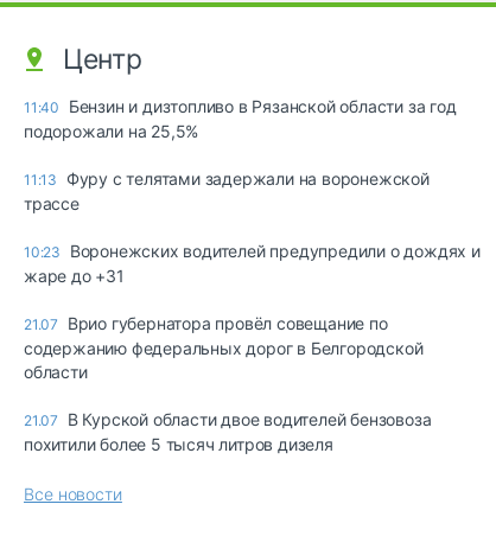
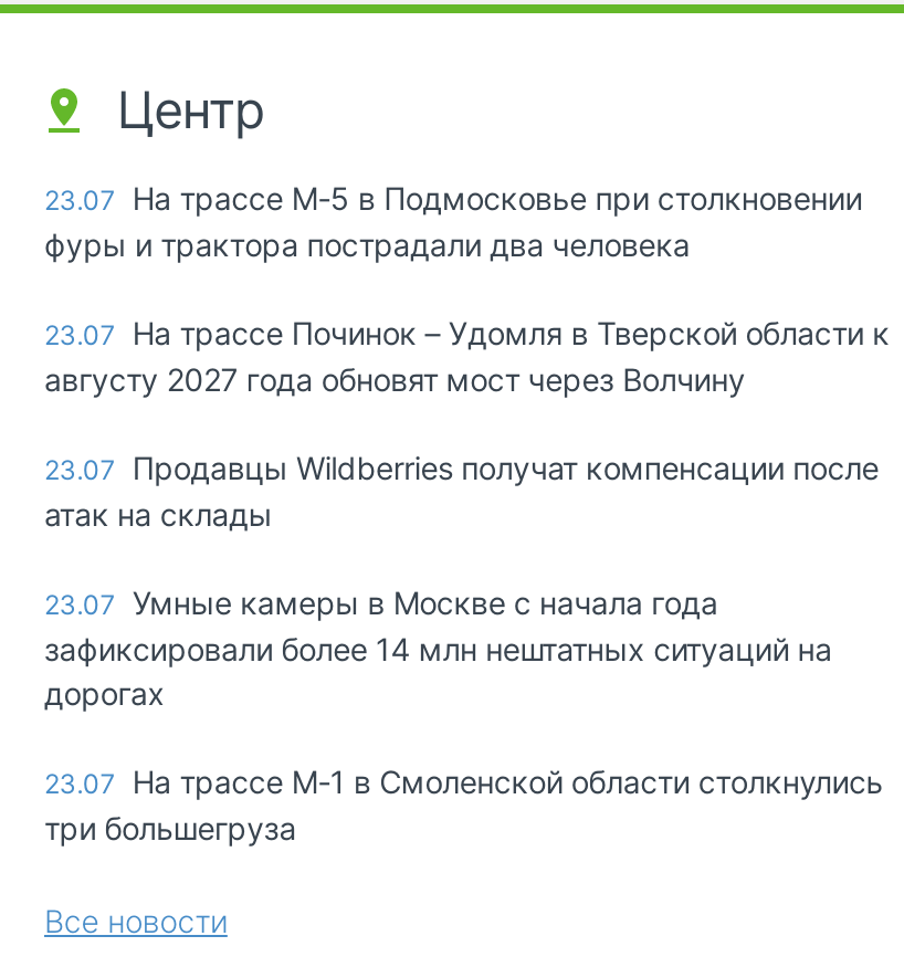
- 11:40 Бензин и дизтопливо в Рязанской области за год
- подорожали на 25,5%
+ 23.07 На трассе М-5 в Подмосковье при столкновении
+ фуры и трактора пострадали два человека

- 11:13 Фуру с телятами задержали на воронежской
- трассе
+ 23.07 На трассе Починок – Удомля в Тверской области к
+ августу 2027 года обновят мост через Волчину

- 10:23 Воронежских водителей предупредили о дождях и
- жаре до +31
+ 23.07 Продавцы Wildberries получат компенсации после
+ атак на склады

- 21.07 Врио губернатора провёл совещание по
- содержанию федеральных дорог в Белгородской
- области
+ 23.07 Умные камеры в Москве с начала года
+ зафиксировали более 14 млн нештатных ситуаций на
+ дорогах

- 21.07 В Курской области двое водителей бензовоза
- похитили более 5 тысяч литров дизеля
+ 23.07 На трассе М-1 в Смоленской области столкнулись
+ три большегруза
